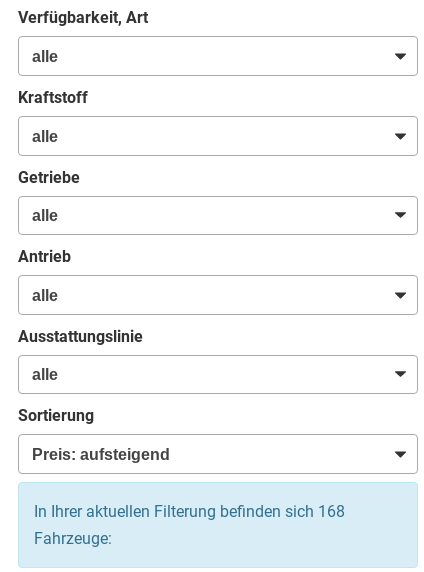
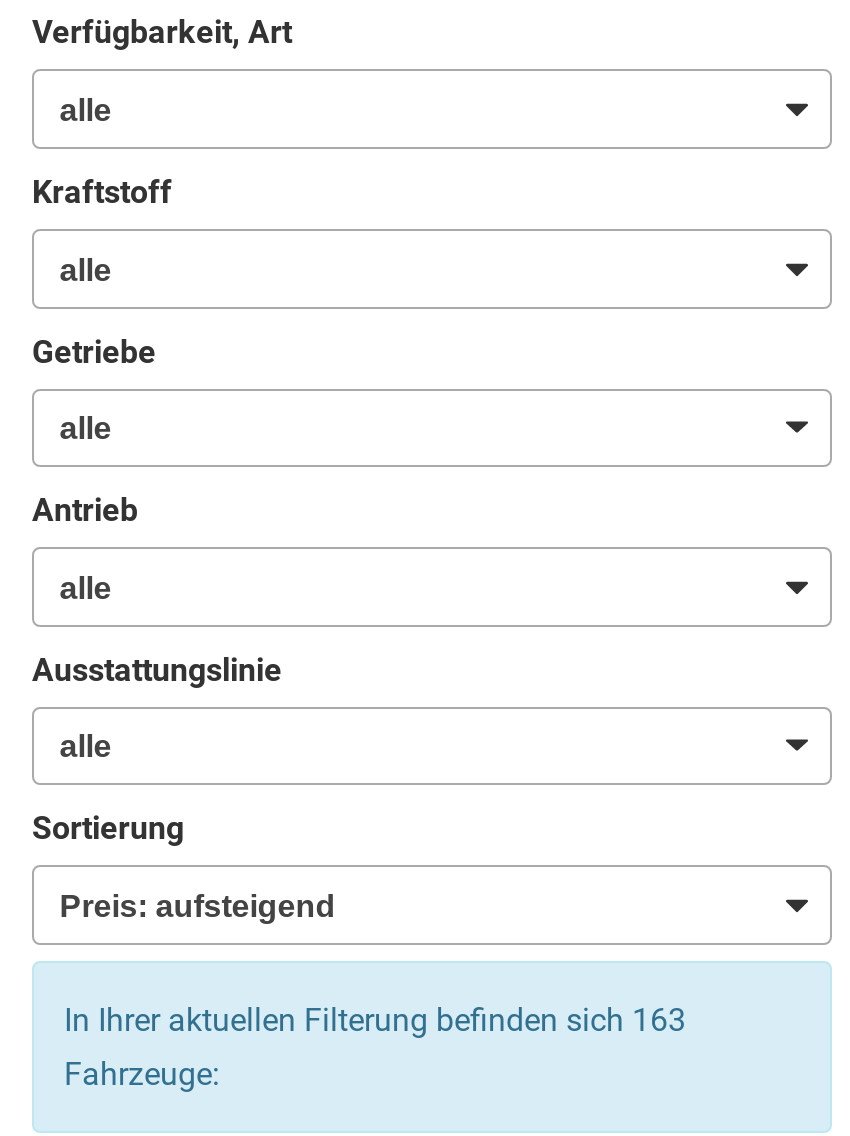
- In Ihrer aktuellen Filterung befinden sich 168
+ In Ihrer aktuellen Filterung befinden sich 163
